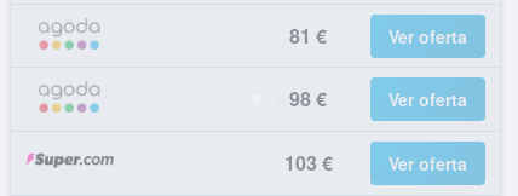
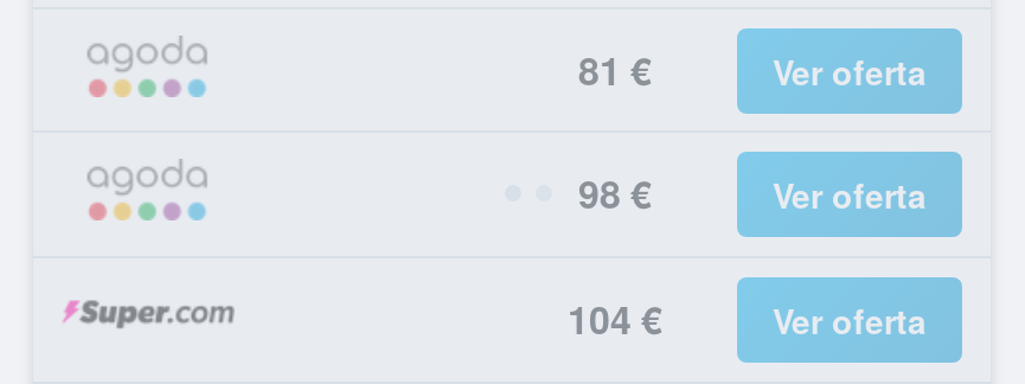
- 103 €
+ 104 €
